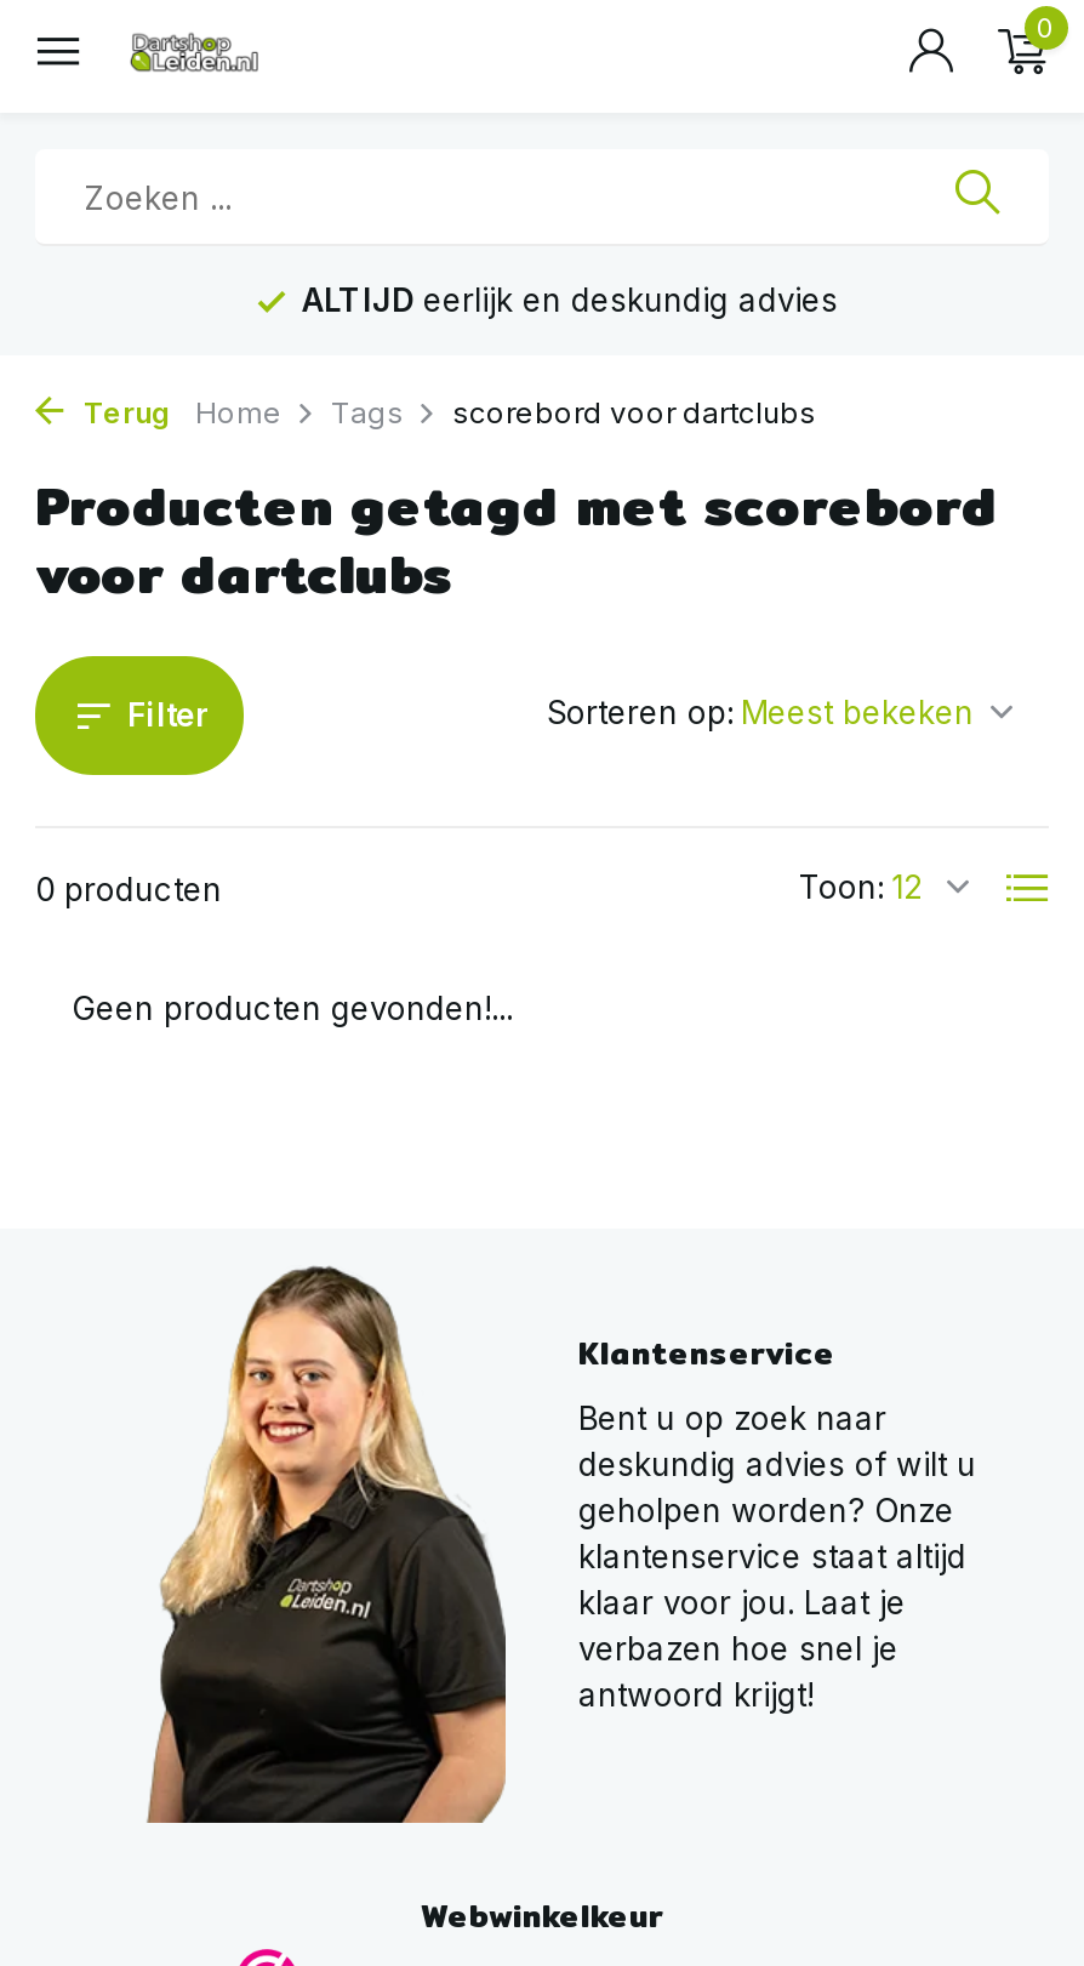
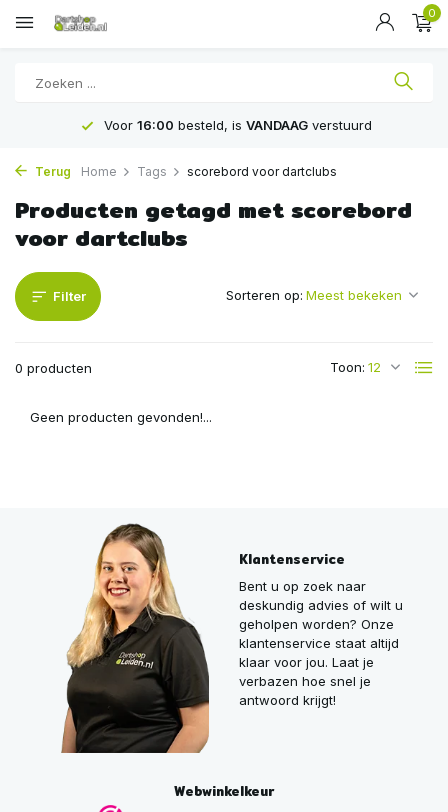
- ALTIJD eerlijk en deskundig advies
+ Voor 16:00 besteld, is VANDAAG verstuurd
